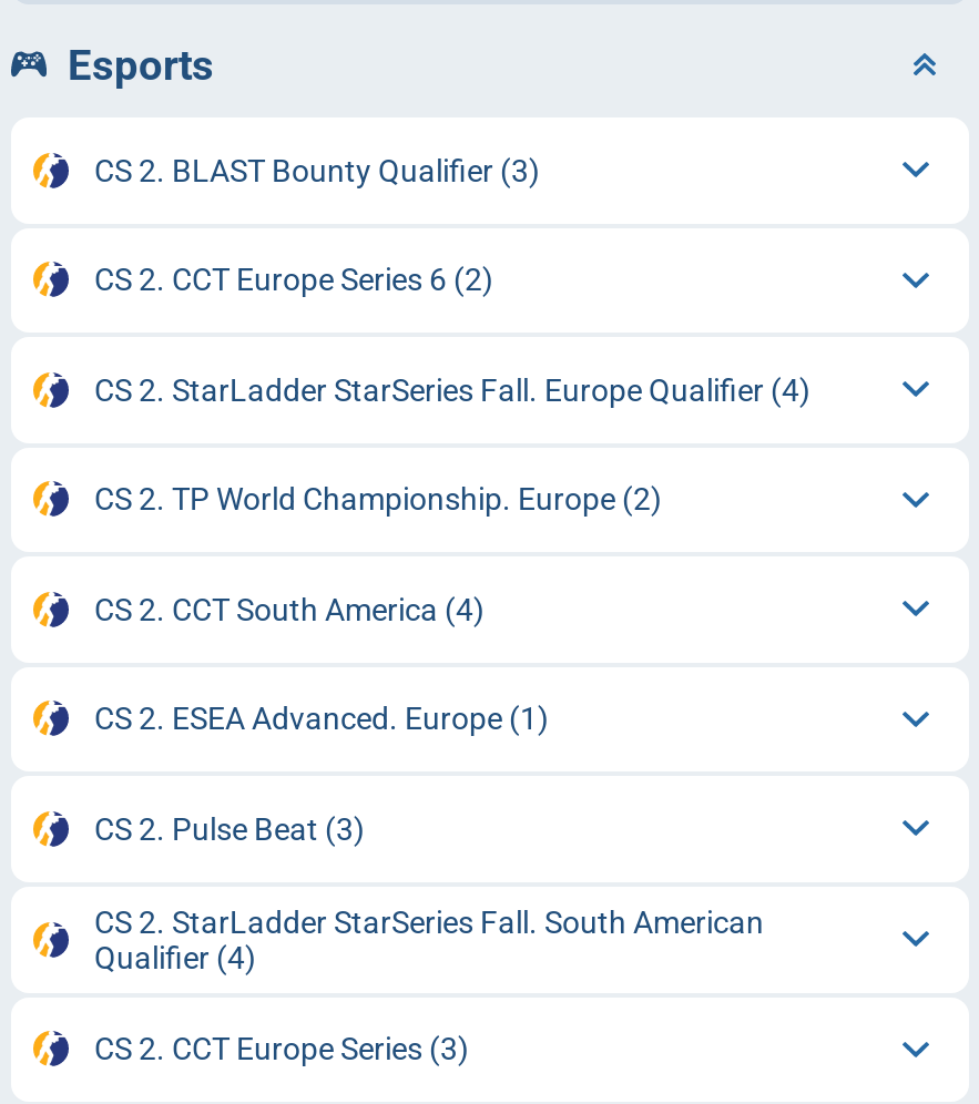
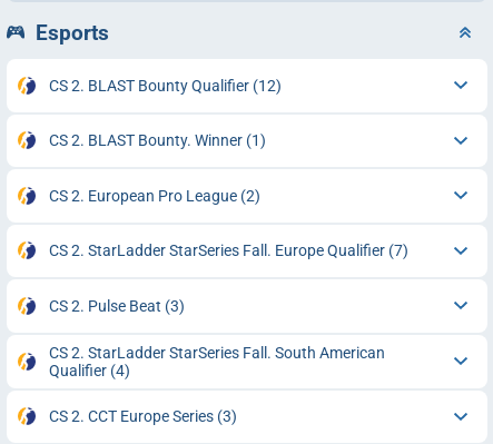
- CS 2. BLAST Bounty Qualifier (3)
- CS 2. CCT Europe Series 6 (2)
- CS 2. StarLadder StarSeries Fall. Europe Qualifier (4)
- CS 2. TP World Championship. Europe (2)
- CS 2. CCT South America (4)
- CS 2. ESEA Advanced. Europe (1)
+ CS 2. BLAST Bounty Qualifier (12)
+ CS 2. BLAST Bounty. Winner (1)
+ CS 2. European Pro League (2)
+ CS 2. StarLadder StarSeries Fall. Europe Qualifier (7)
